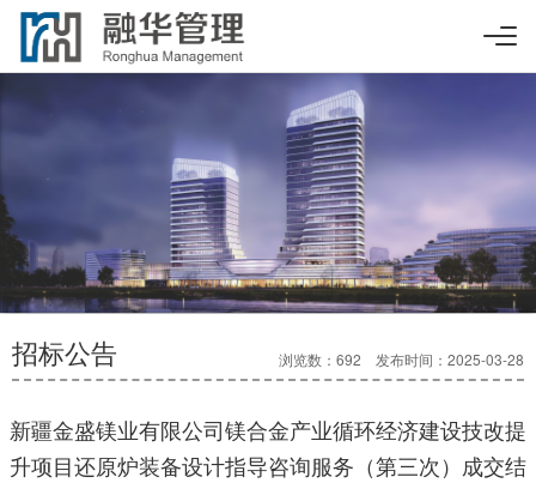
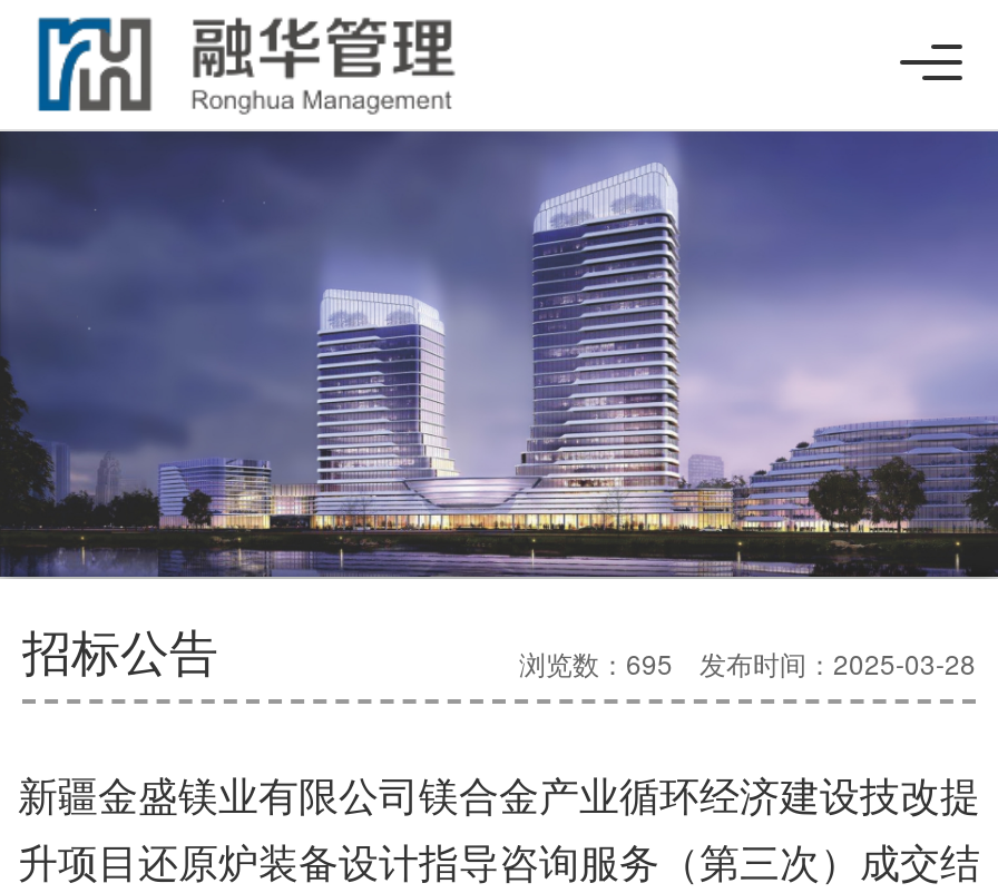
- 浏览数：692 发布时间：2025-03-28
+ 浏览数：695 发布时间：2025-03-28
